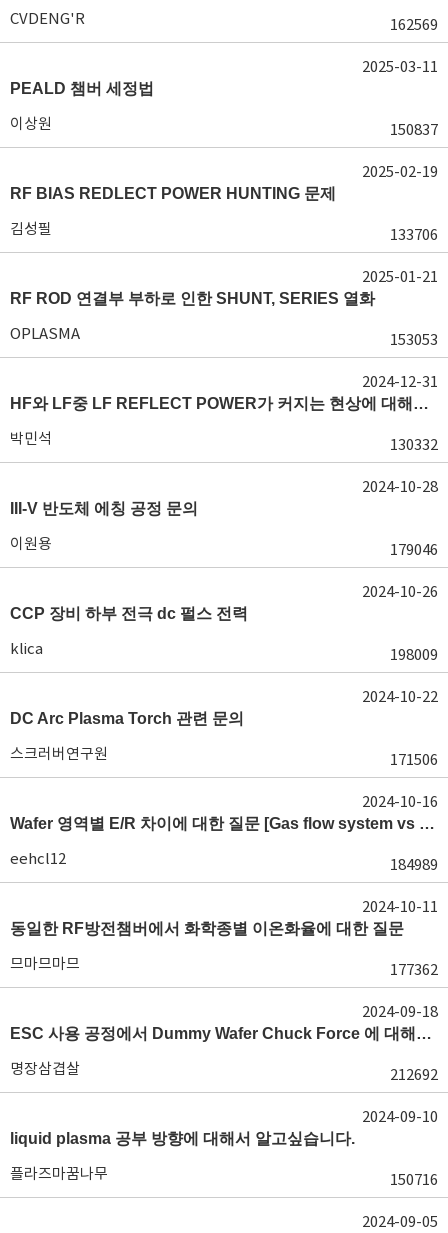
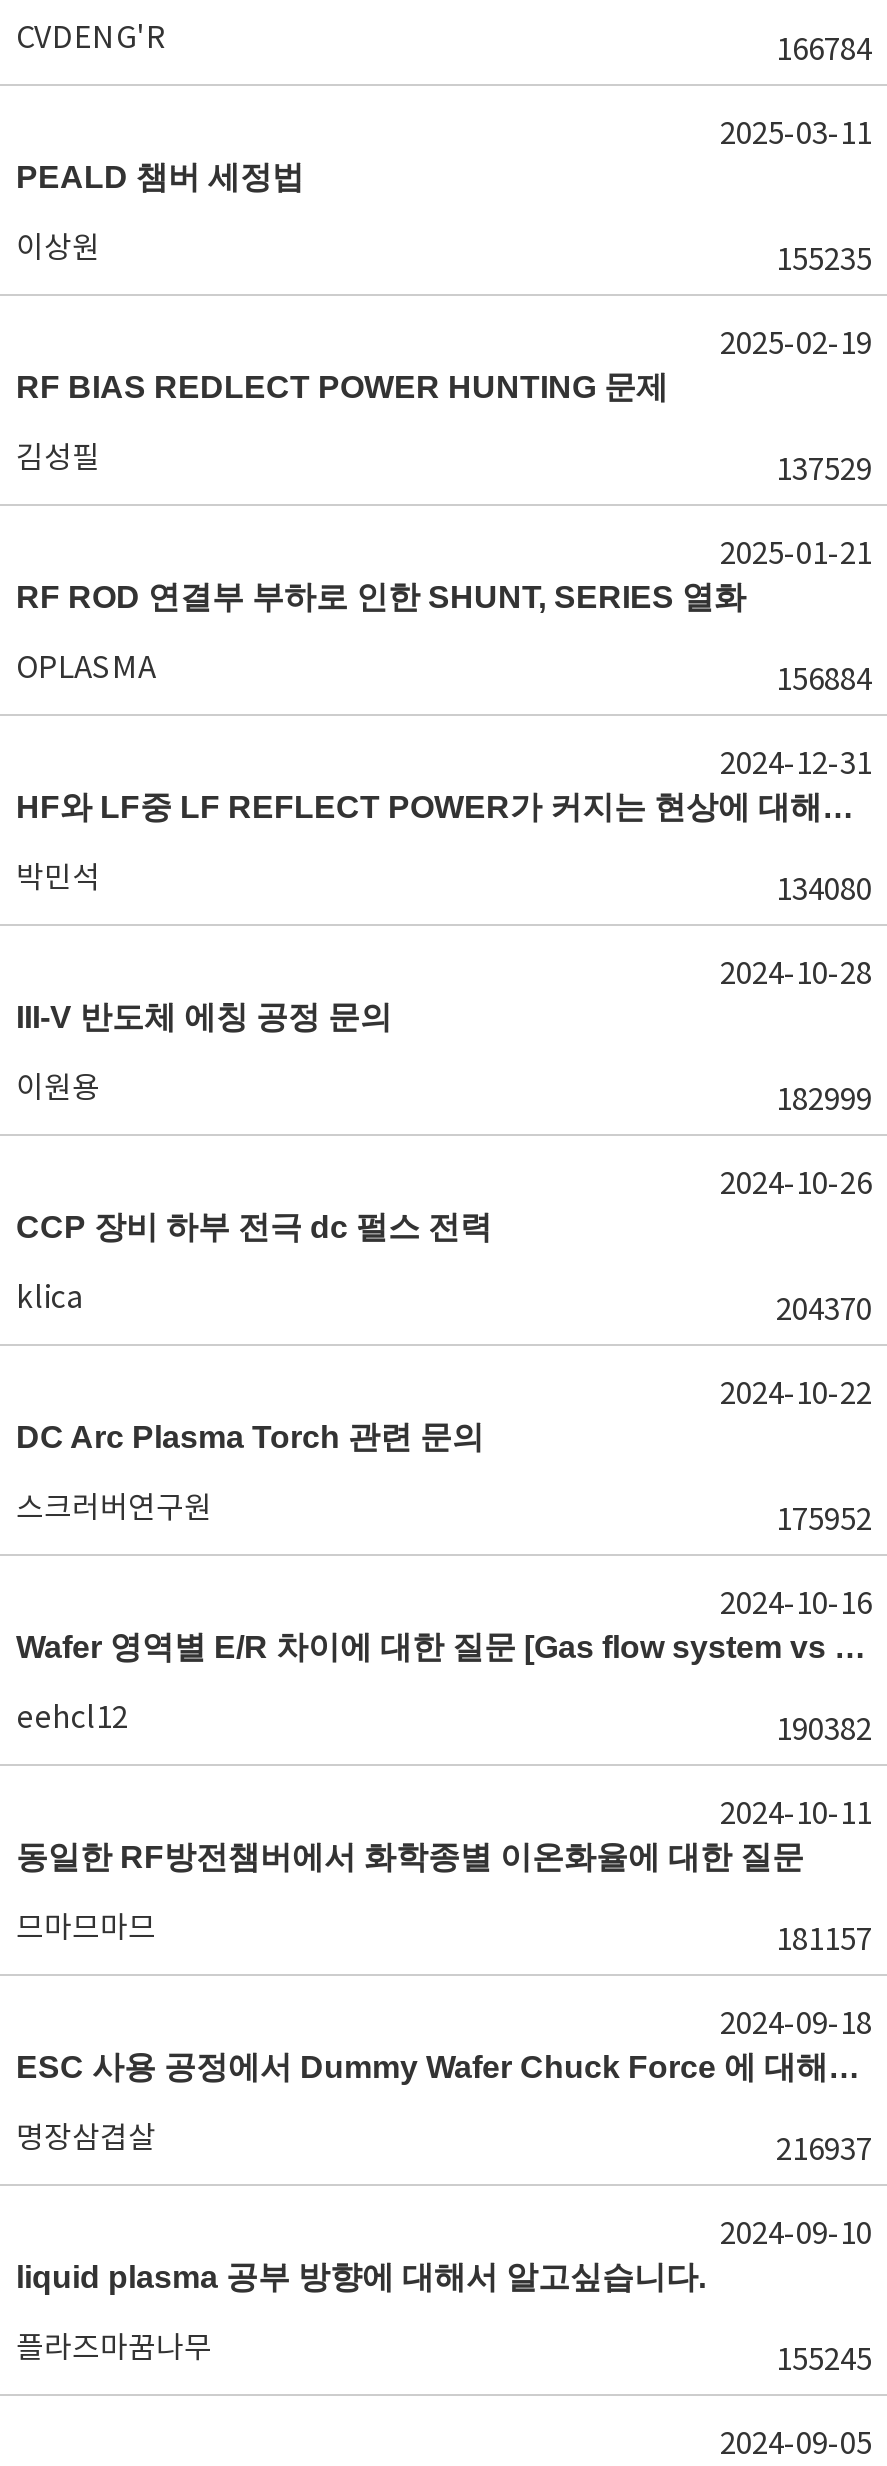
- 162569
+ 166784

- 150837
+ 155235

- 133706
+ 137529

- 153053
+ 156884

- 130332
+ 134080

- 179046
+ 182999

- 198009
+ 204370

- 171506
+ 175952

- 184989
+ 190382

- 177362
+ 181157

- 212692
+ 216937

- 150716
+ 155245
